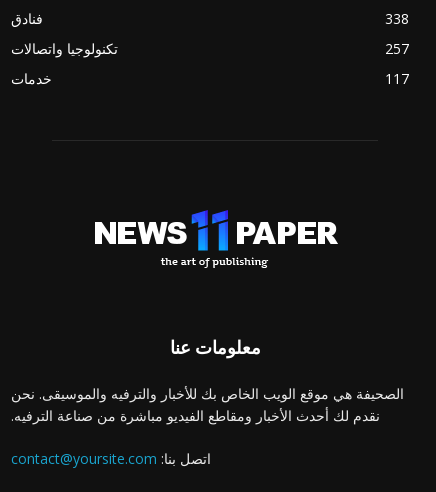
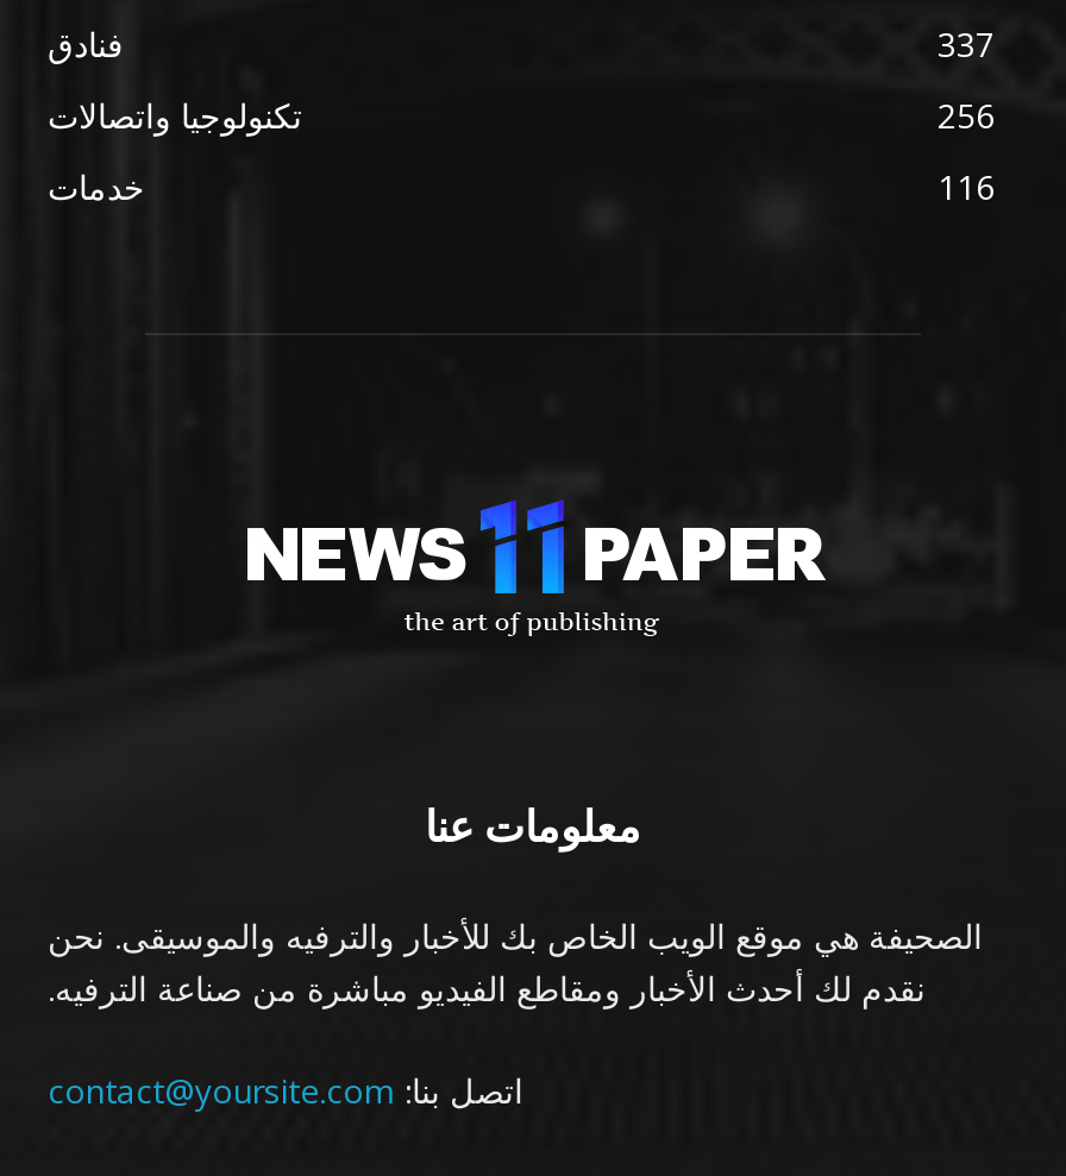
- 338
+ 337

- 257
+ 256

- 117
+ 116
